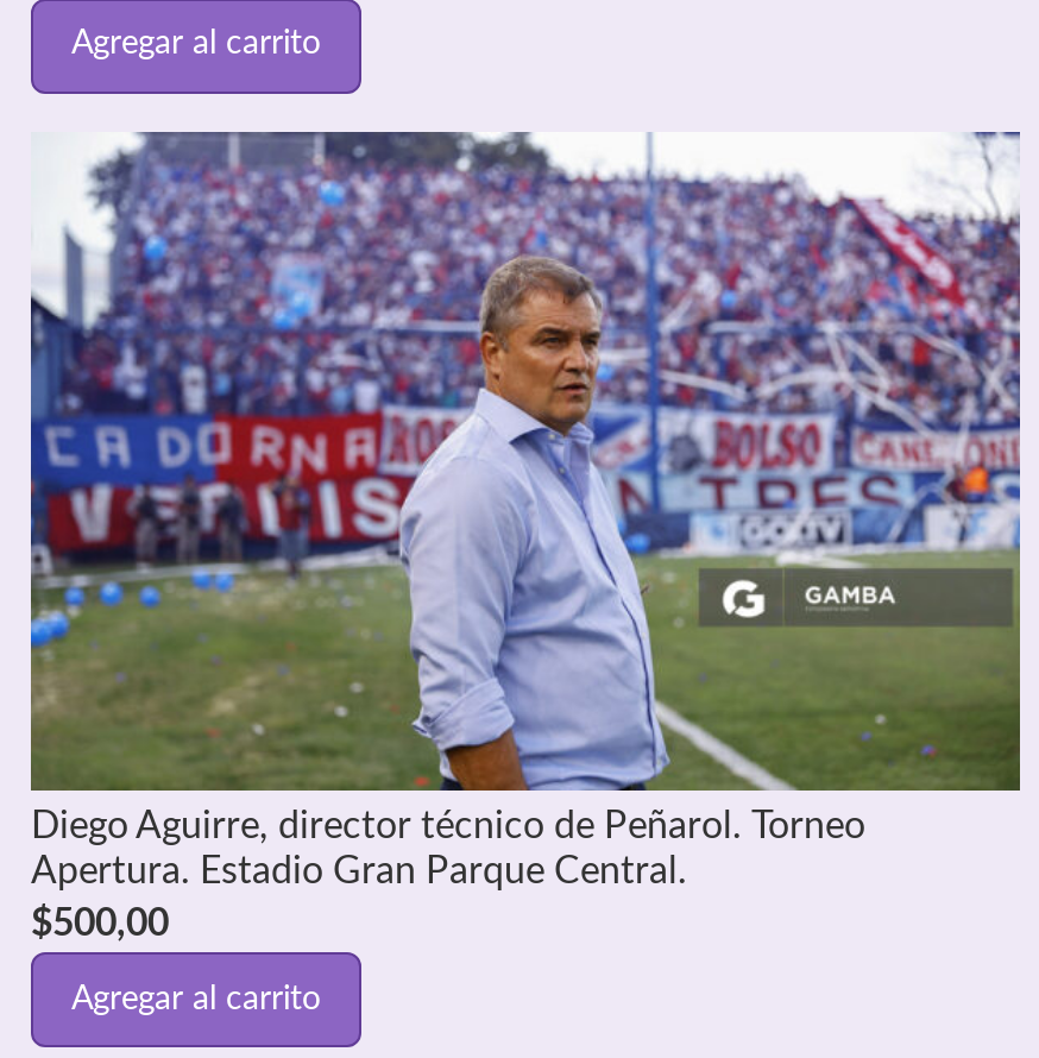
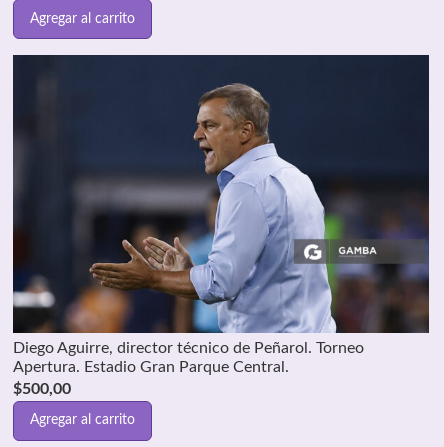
- [image]
+ [image]
